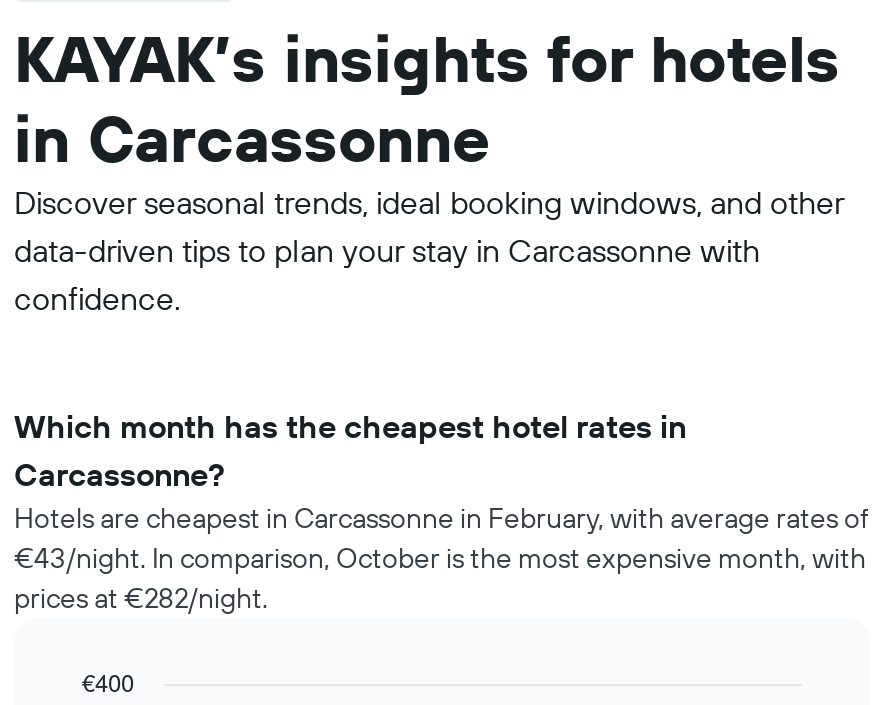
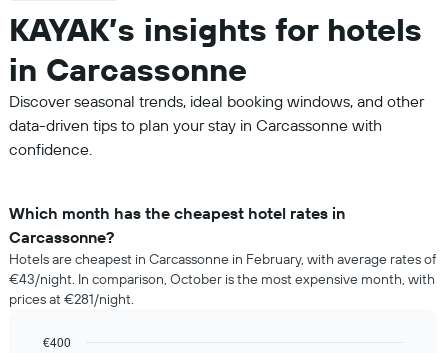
- prices at €282/night.
+ prices at €281/night.
